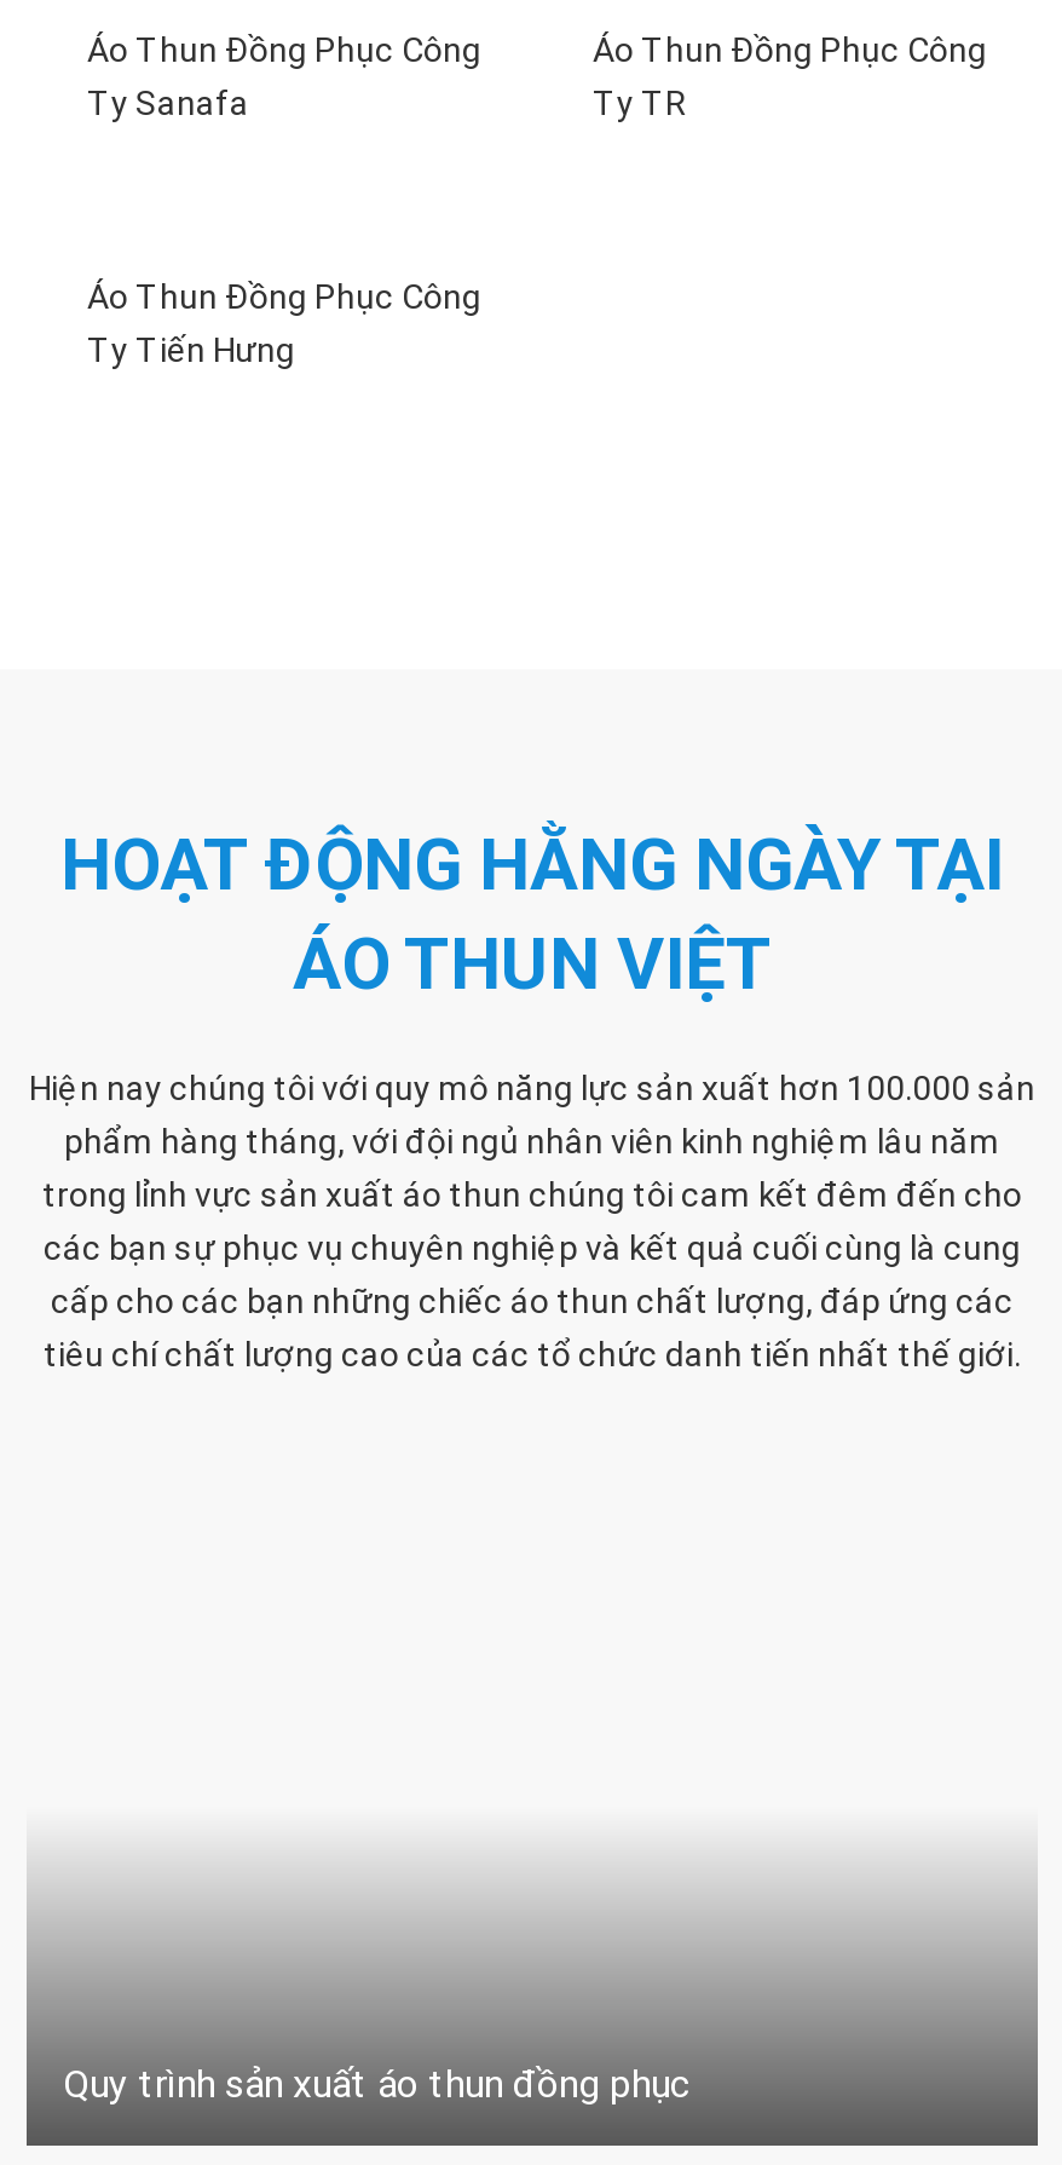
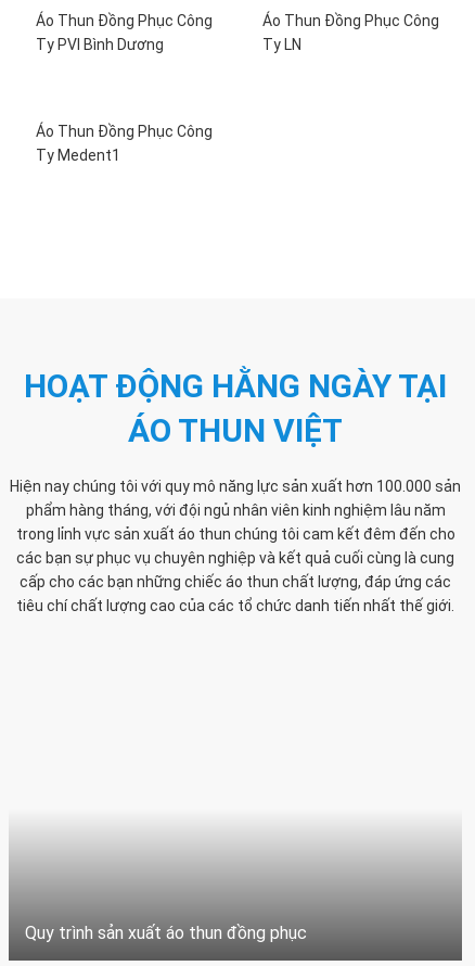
- Ty Sanafa
+ Ty PVI Bình Dương

- Ty TR
+ Ty LN

- Ty Tiến Hưng
+ Ty Medent1
